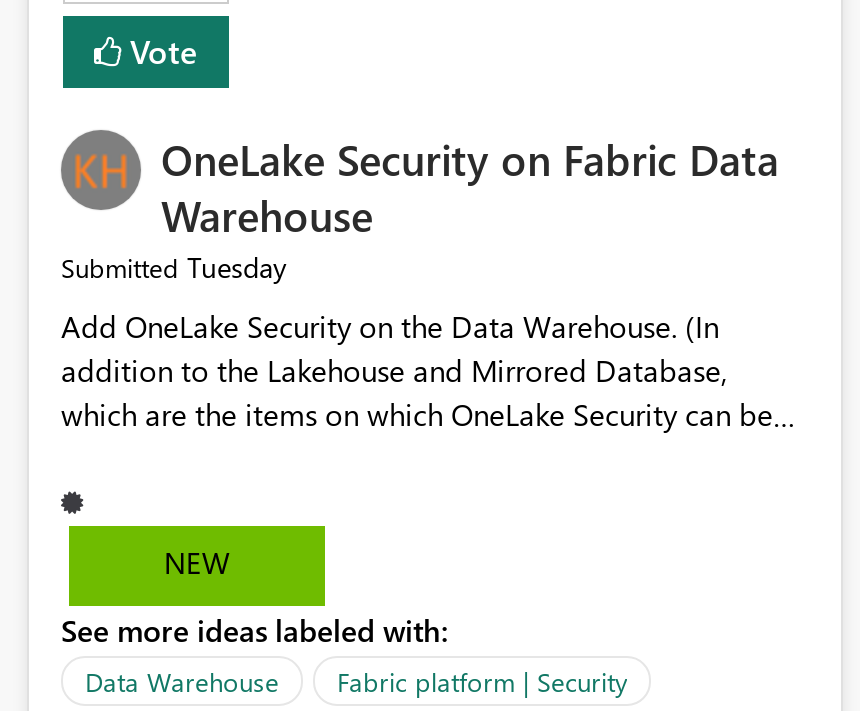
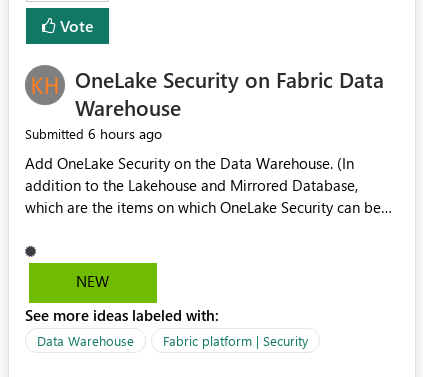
- Submitted Tuesday
+ Submitted 6 hours ago
